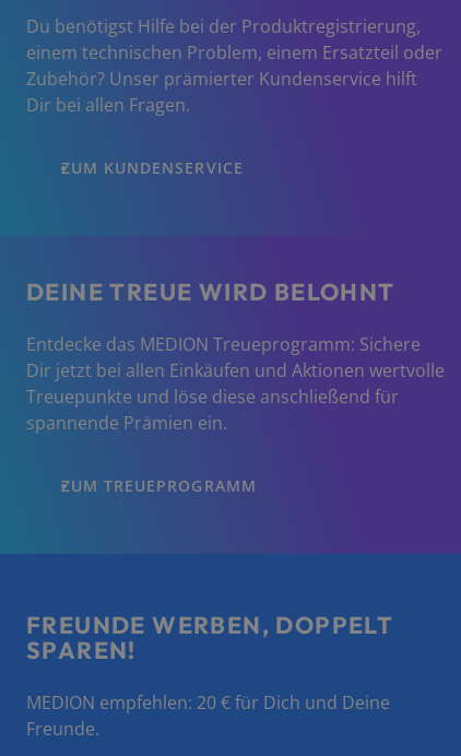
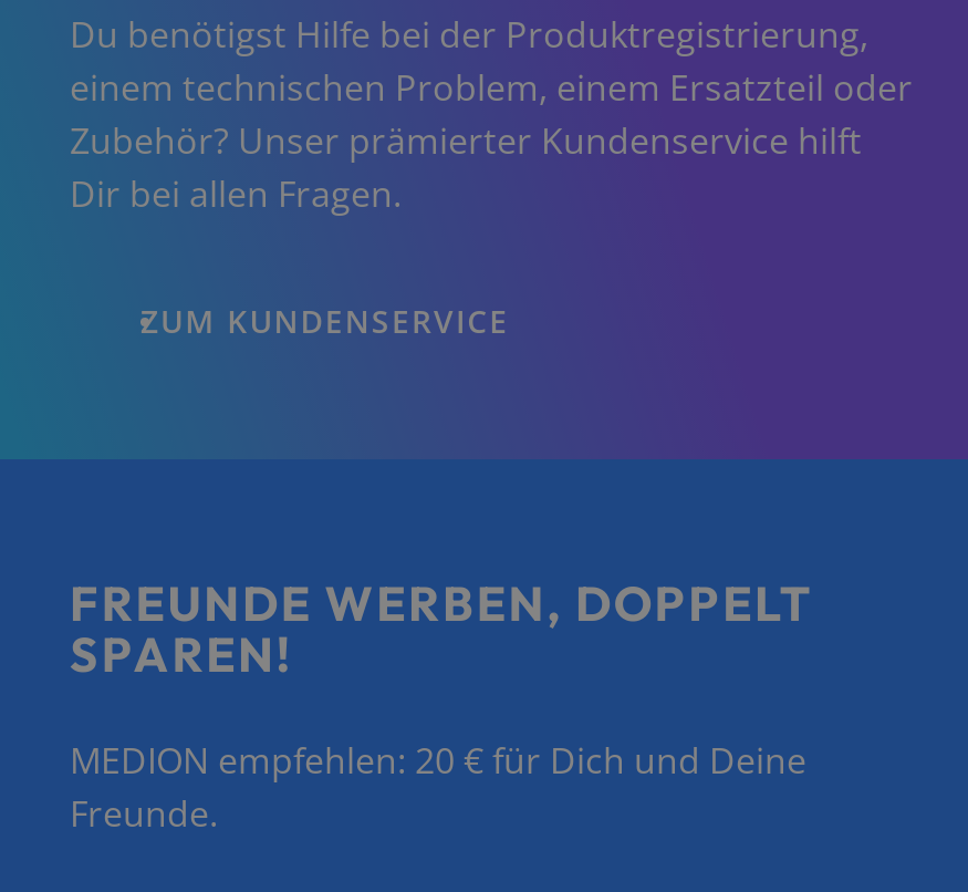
- DEINE TREUE WIRD BELOHNT
- Entdecke das MEDION Treueprogramm: Sichere
- Dir jetzt bei allen Einkäufen und Aktionen wertvolle
- Treuepunkte und löse diese anschließend für
- spannende Prämien ein.
- ZUM TREUEPROGRAMM
